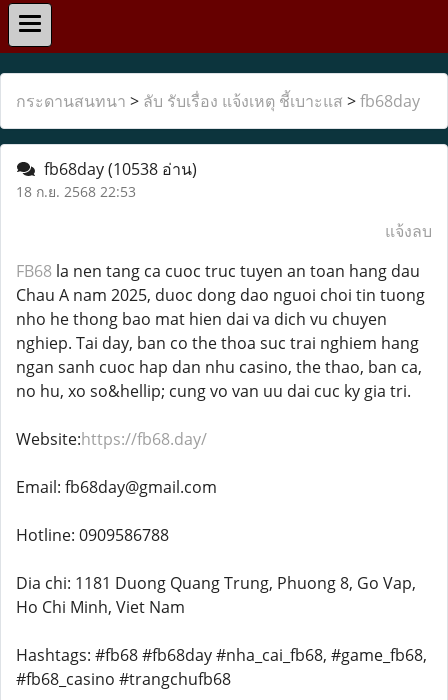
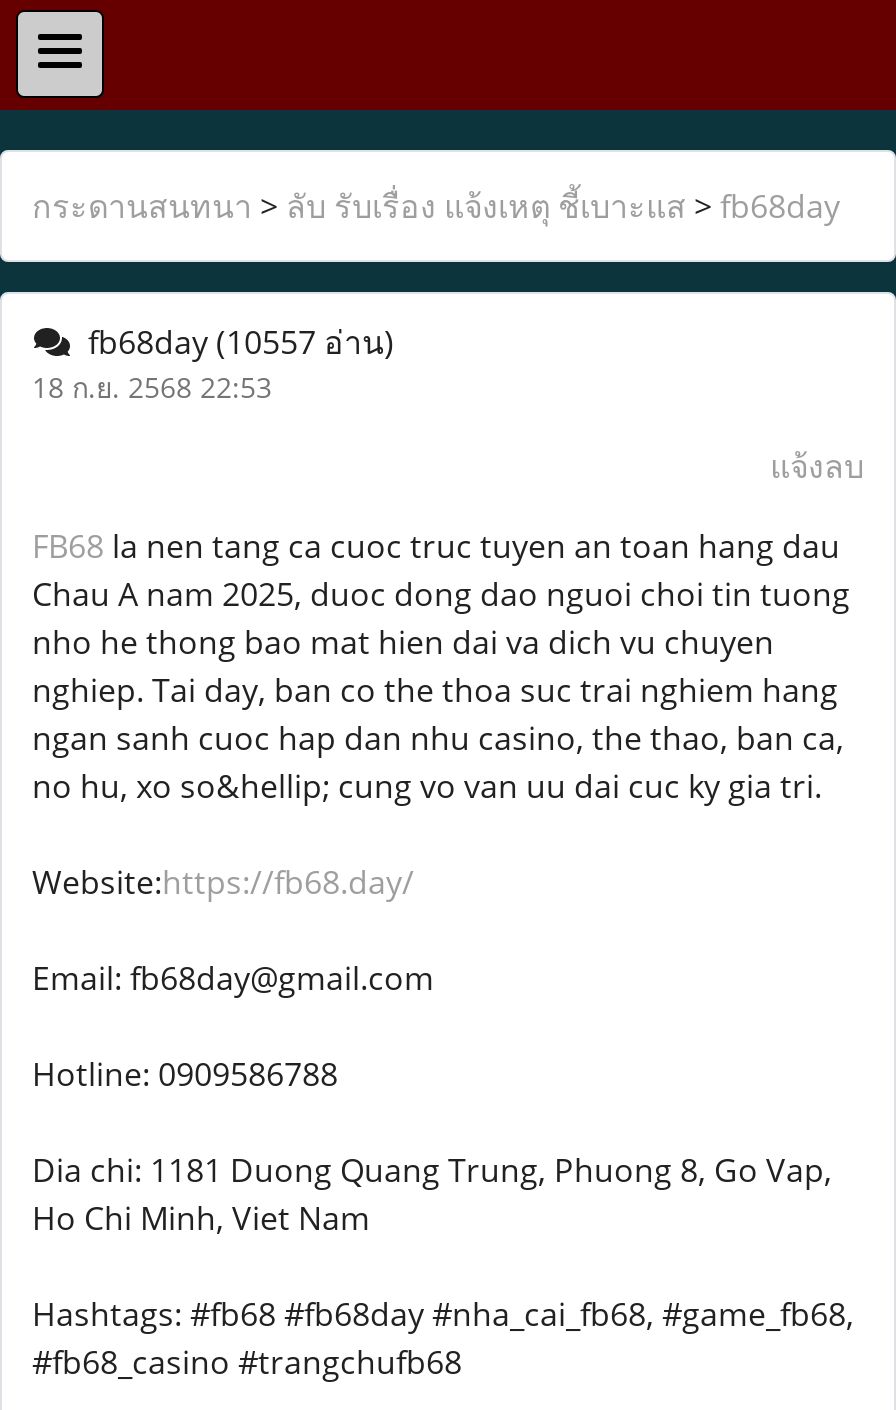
- fb68day (10538 อ่าน)
+ fb68day (10557 อ่าน)
